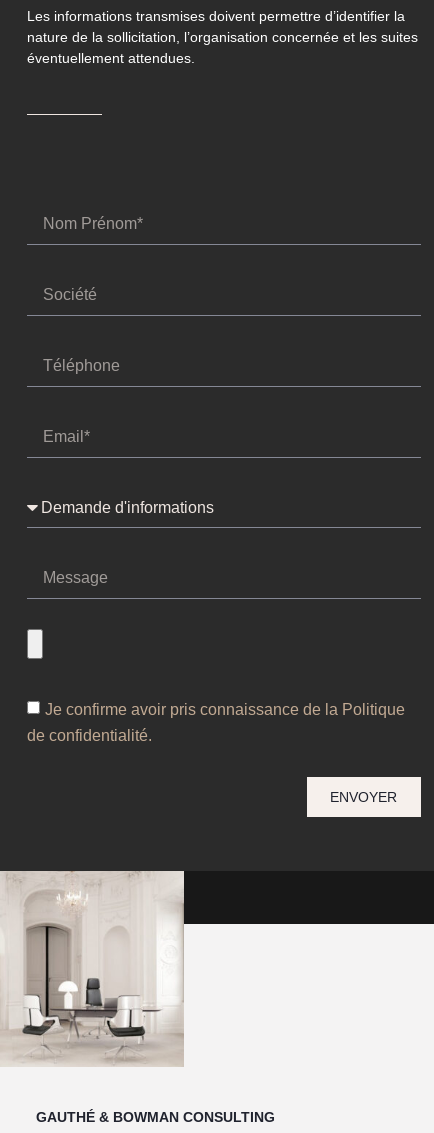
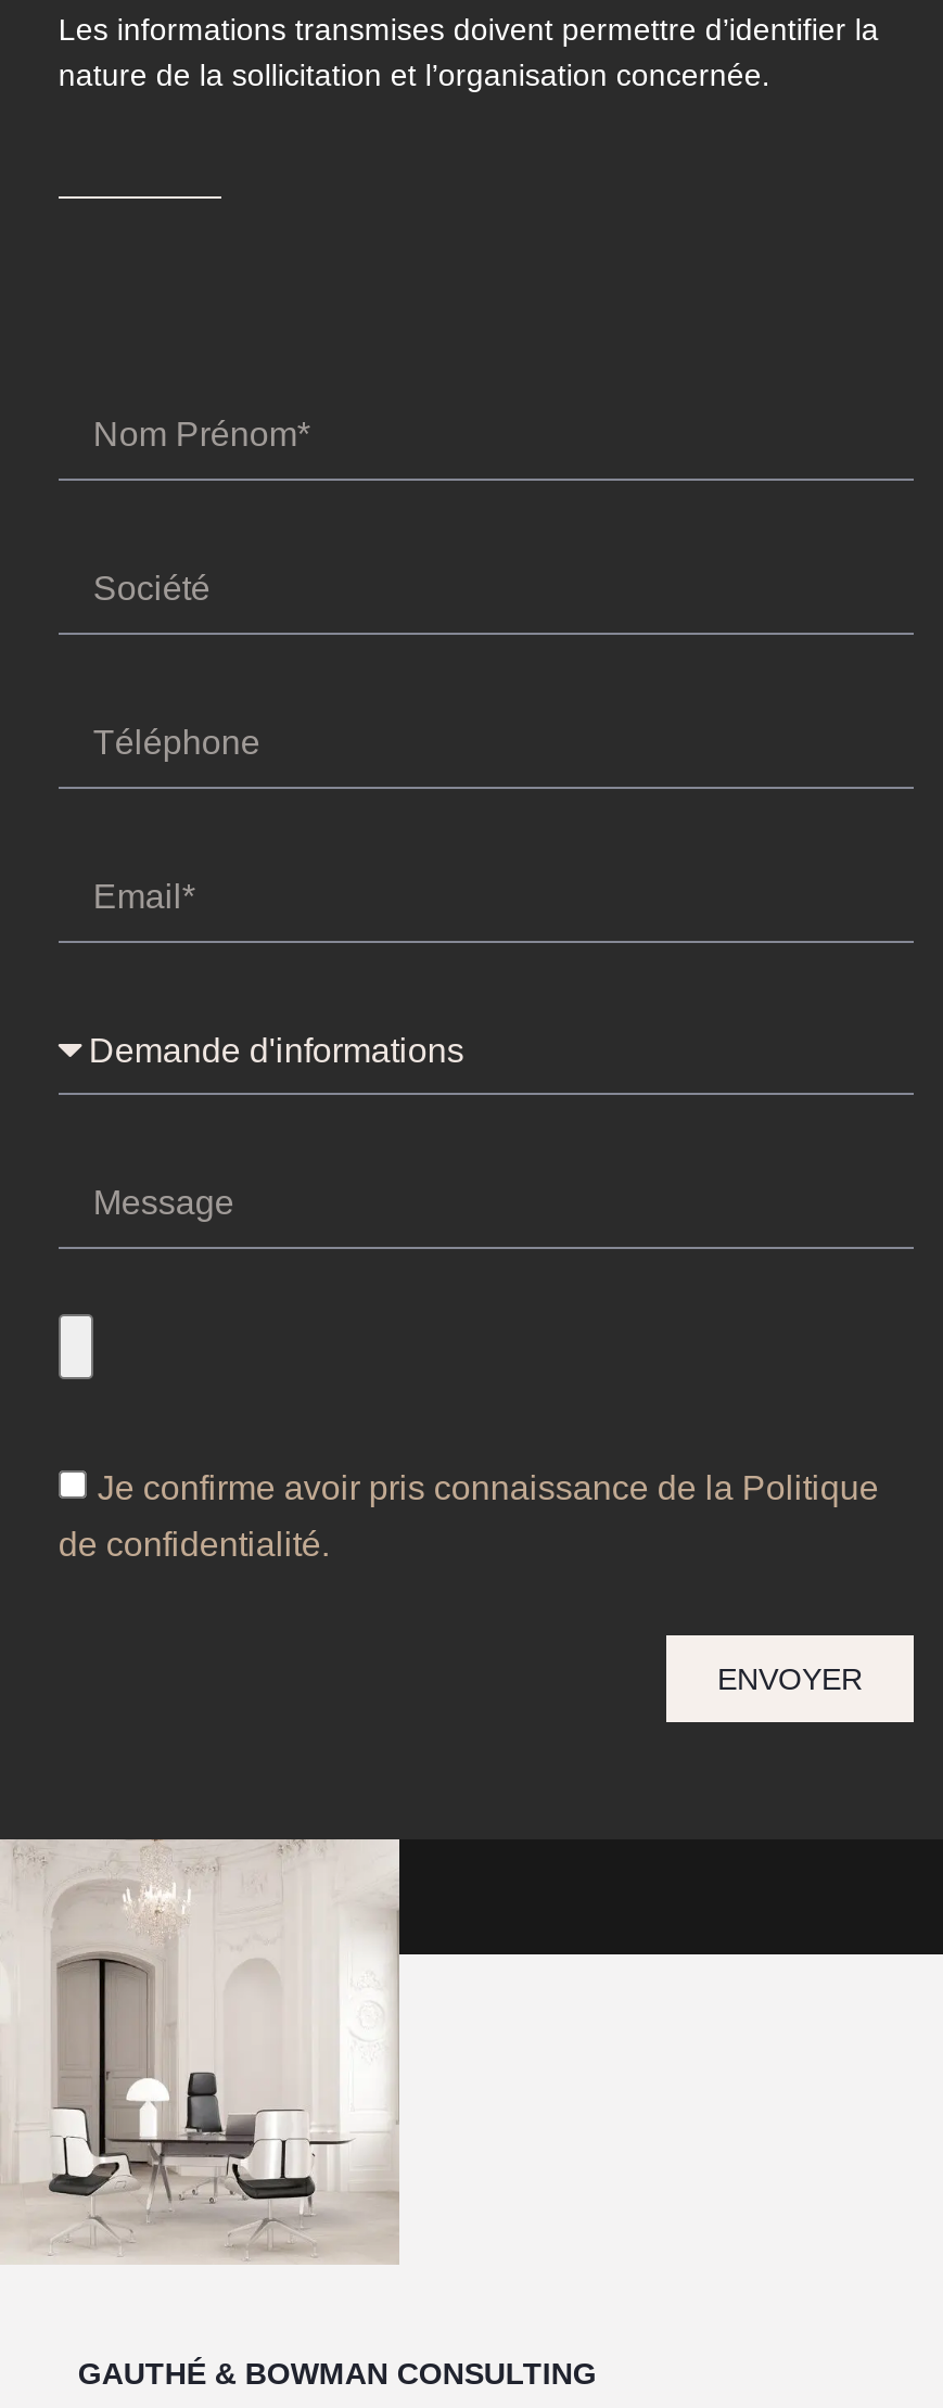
- nature de la sollicitation, l’organisation concernée et les suites
- éventuellement attendues.
+ nature de la sollicitation et l’organisation concernée.
